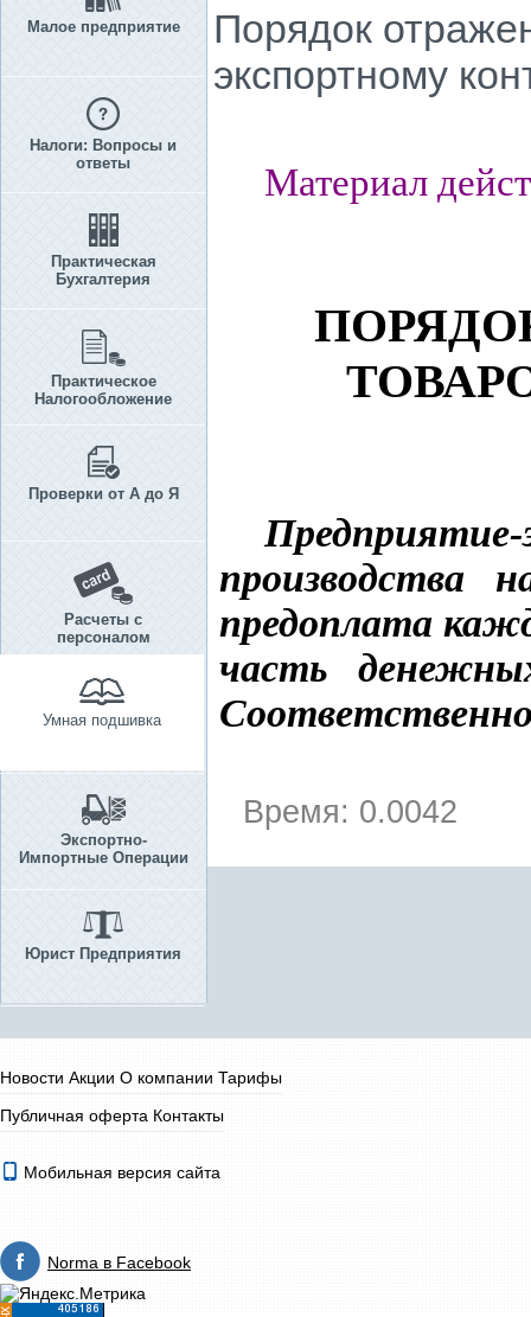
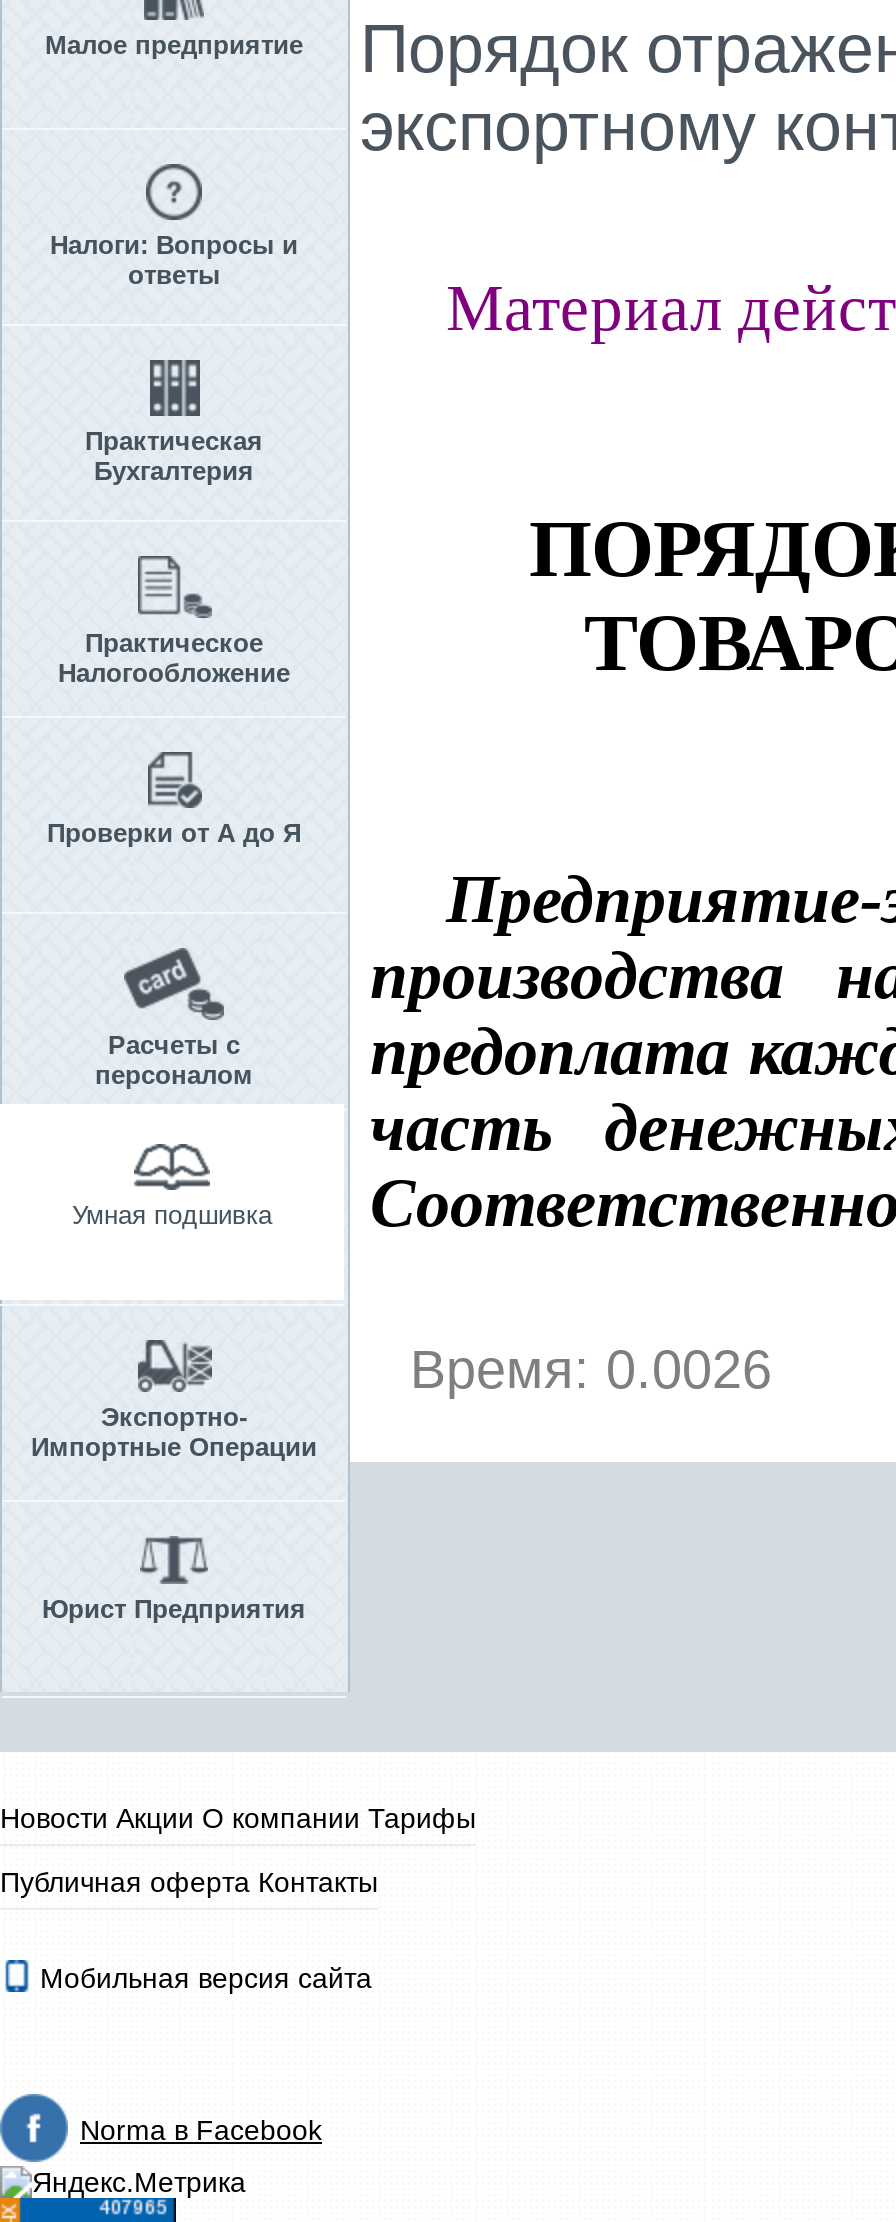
- Время: 0.0042
+ Время: 0.0026
